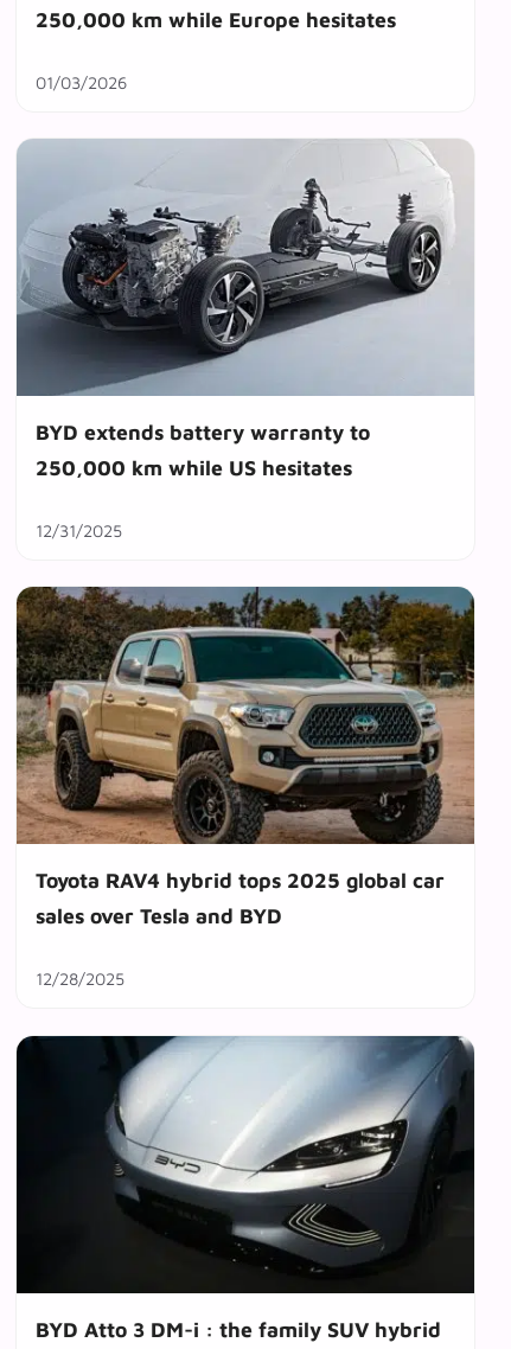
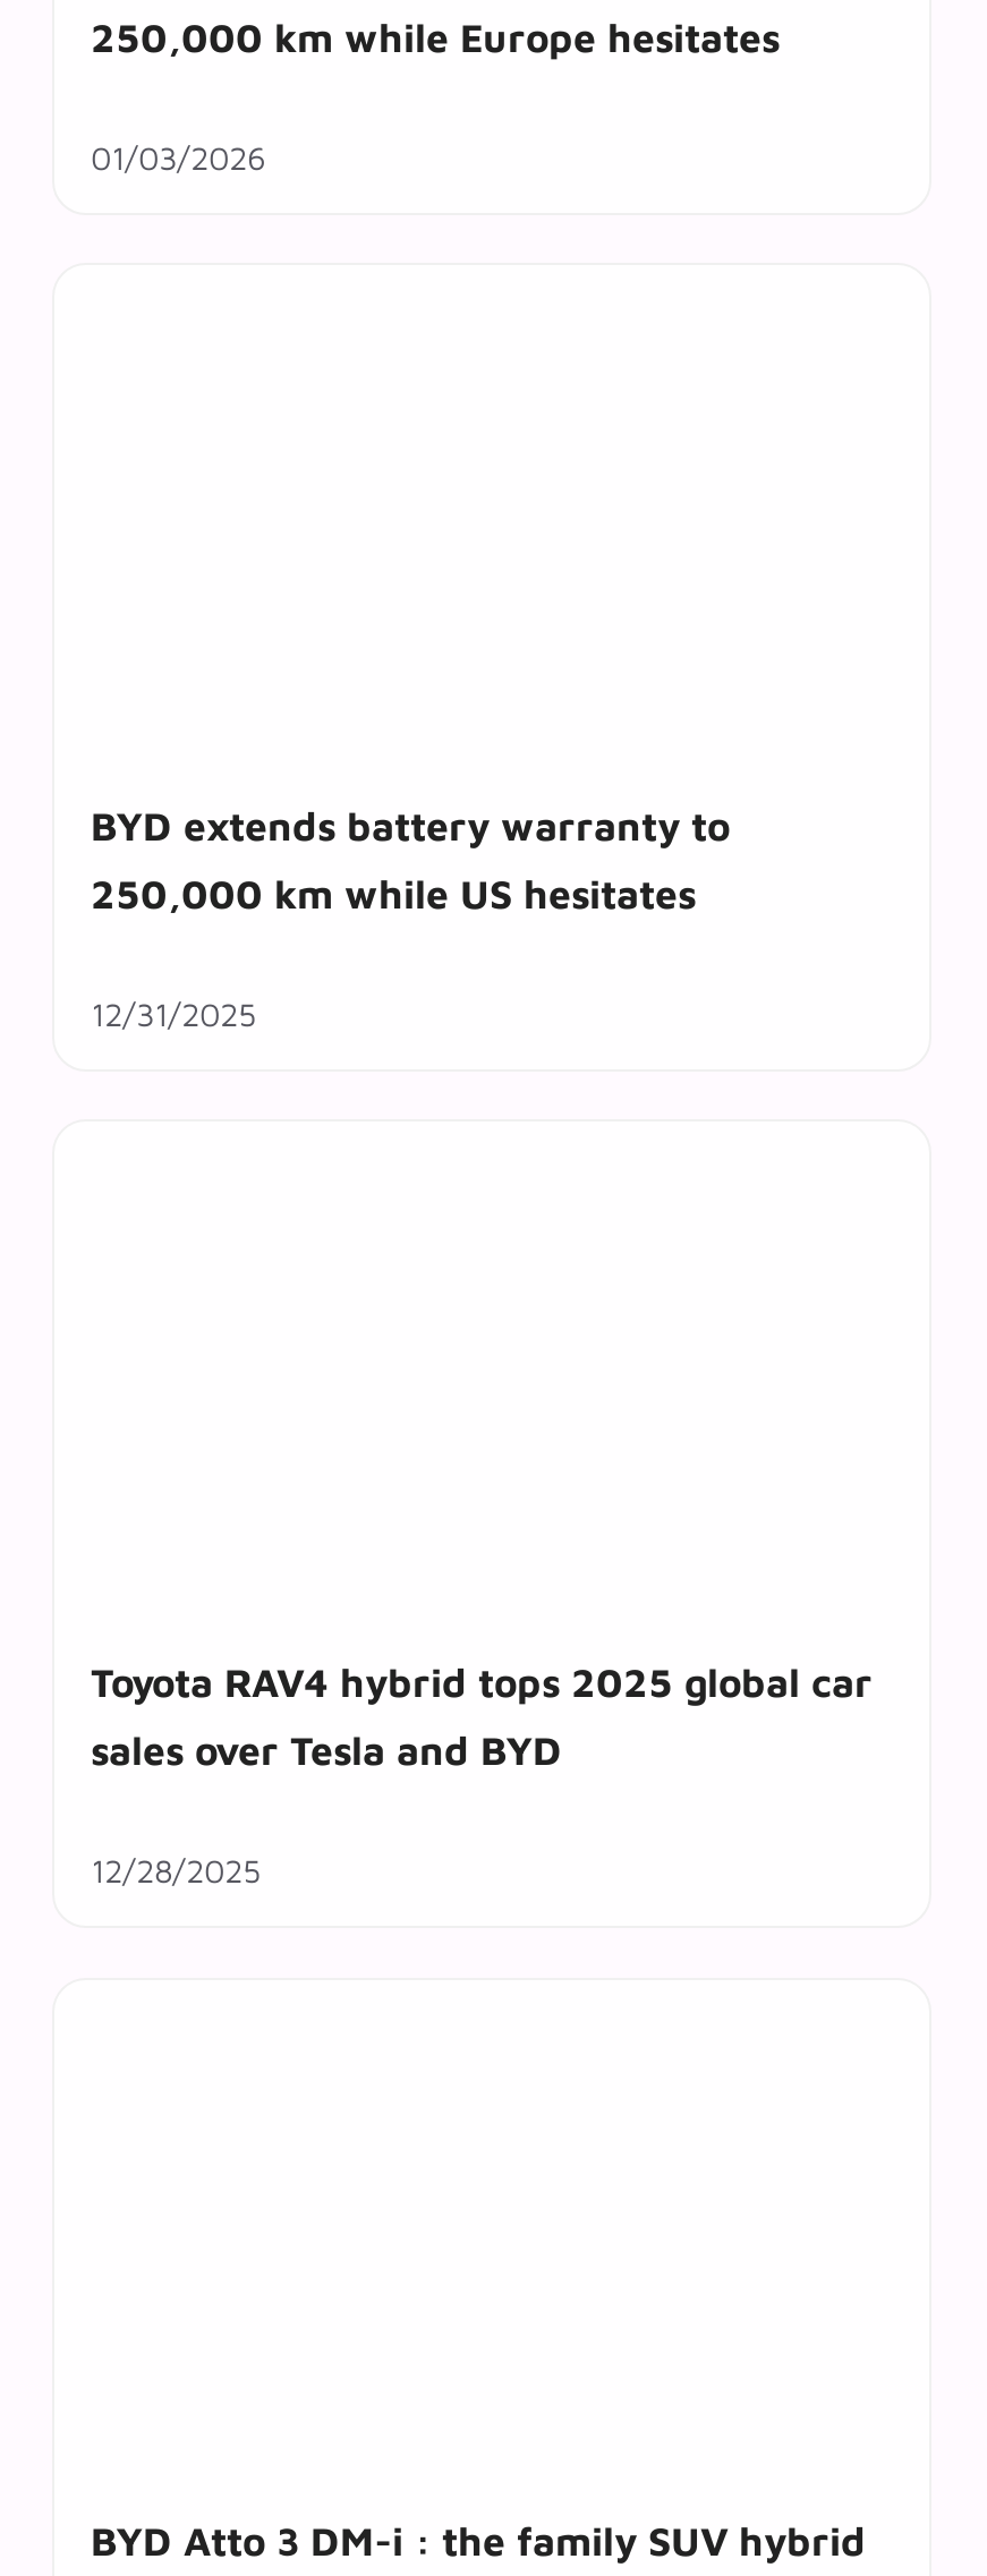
- [image]

- [image]

- [image]
